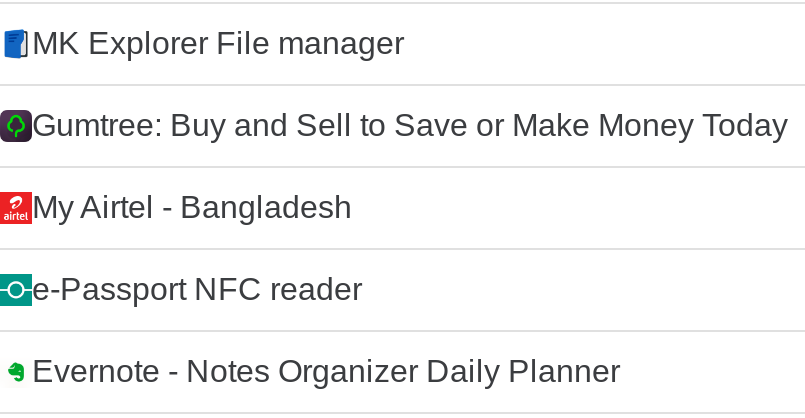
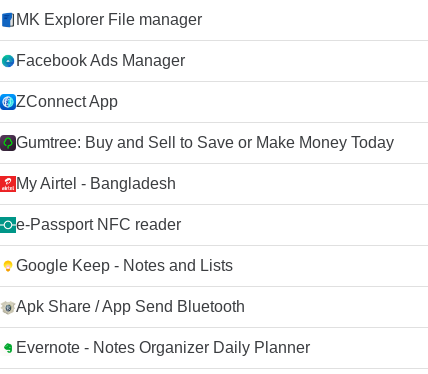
+ Facebook Ads Manager
+ ZConnect App

+ Google Keep - Notes and Lists
+ Apk Share / App Send Bluetooth
